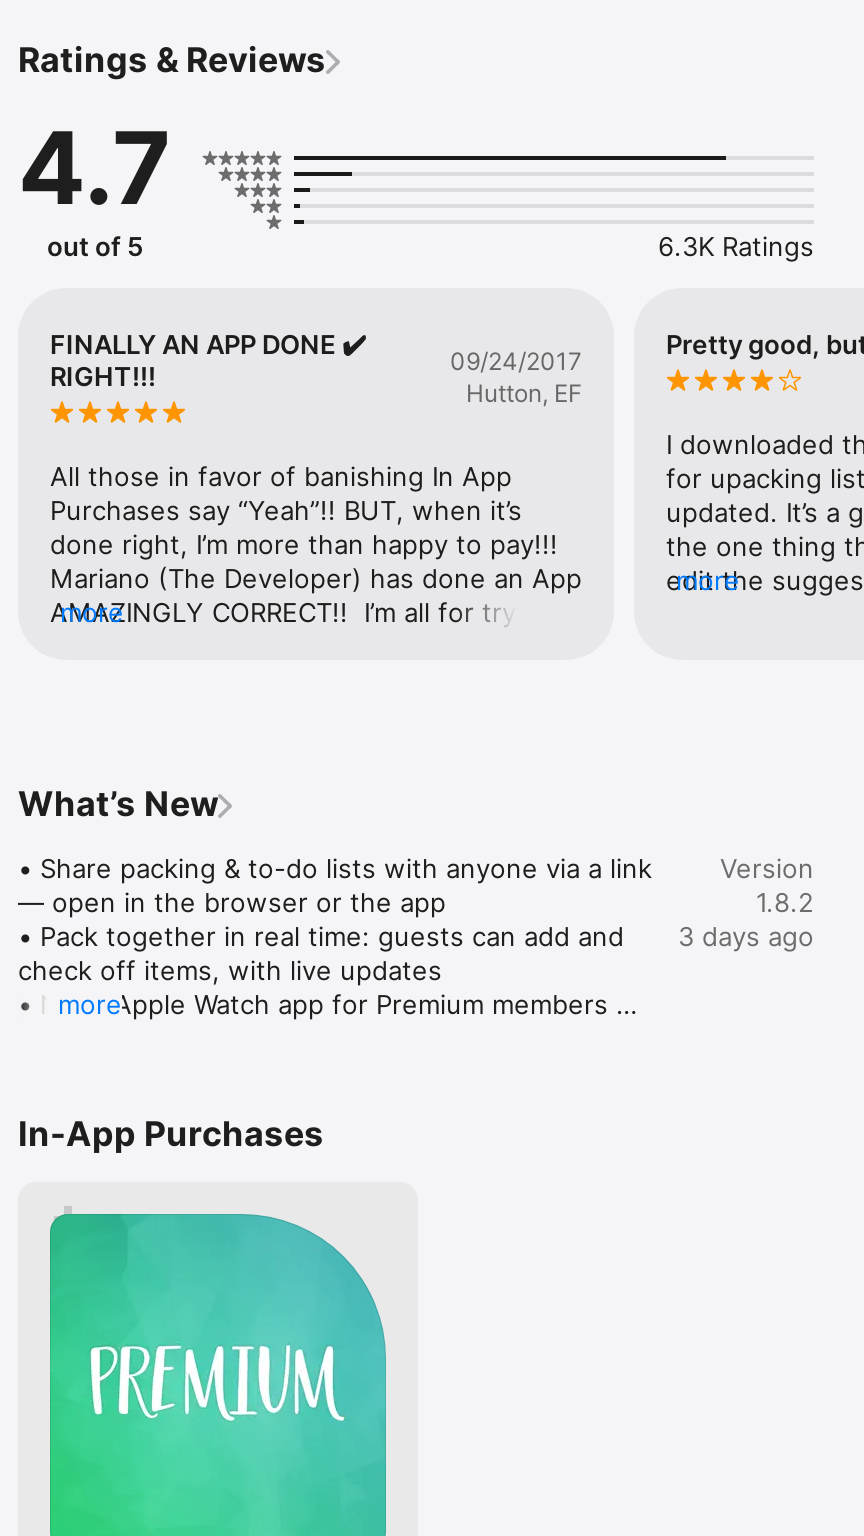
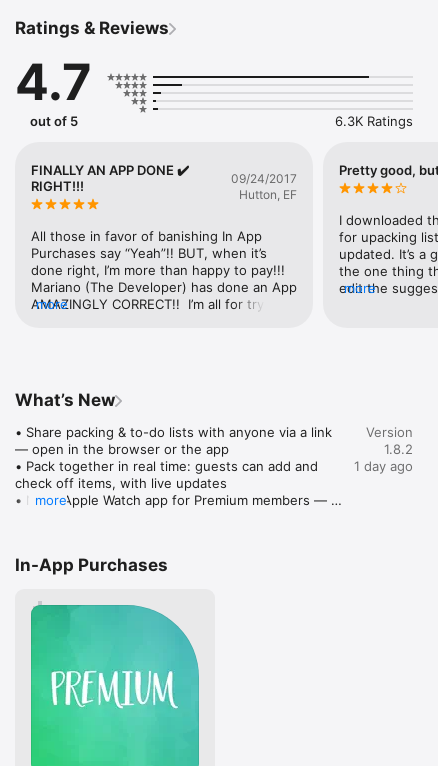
- 3 days ago
+ 1 day ago
